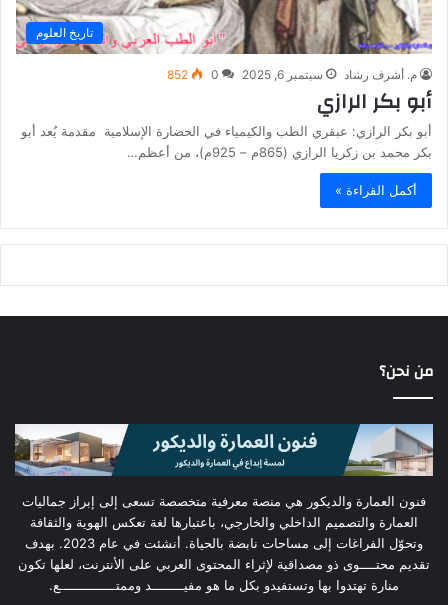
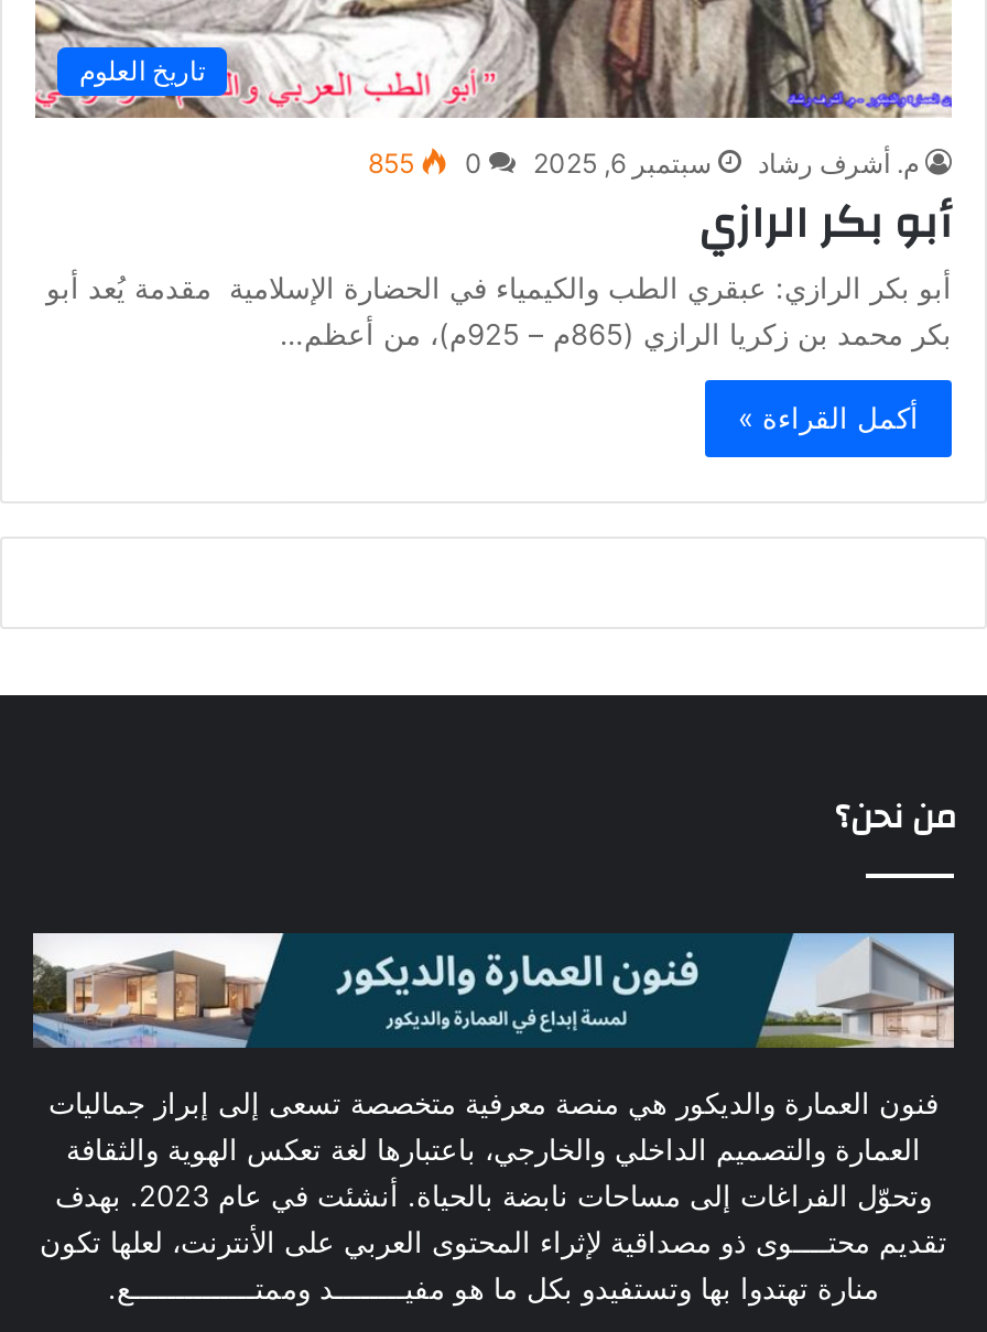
- 852 0
+ 855 0
